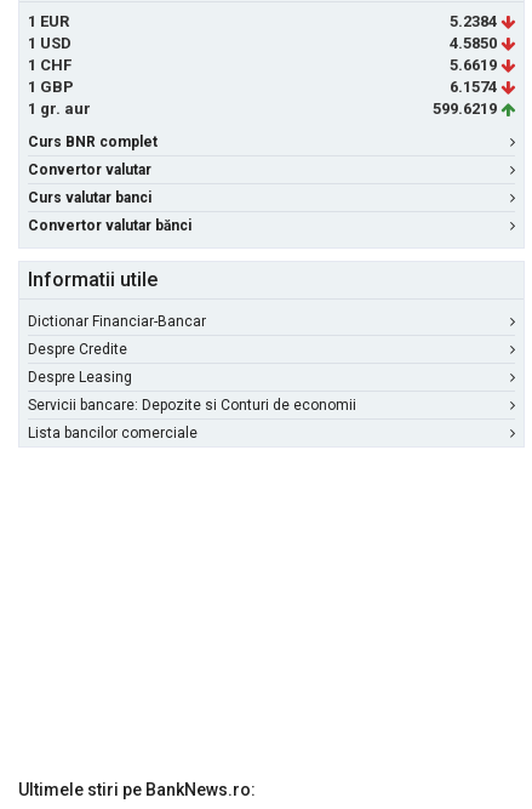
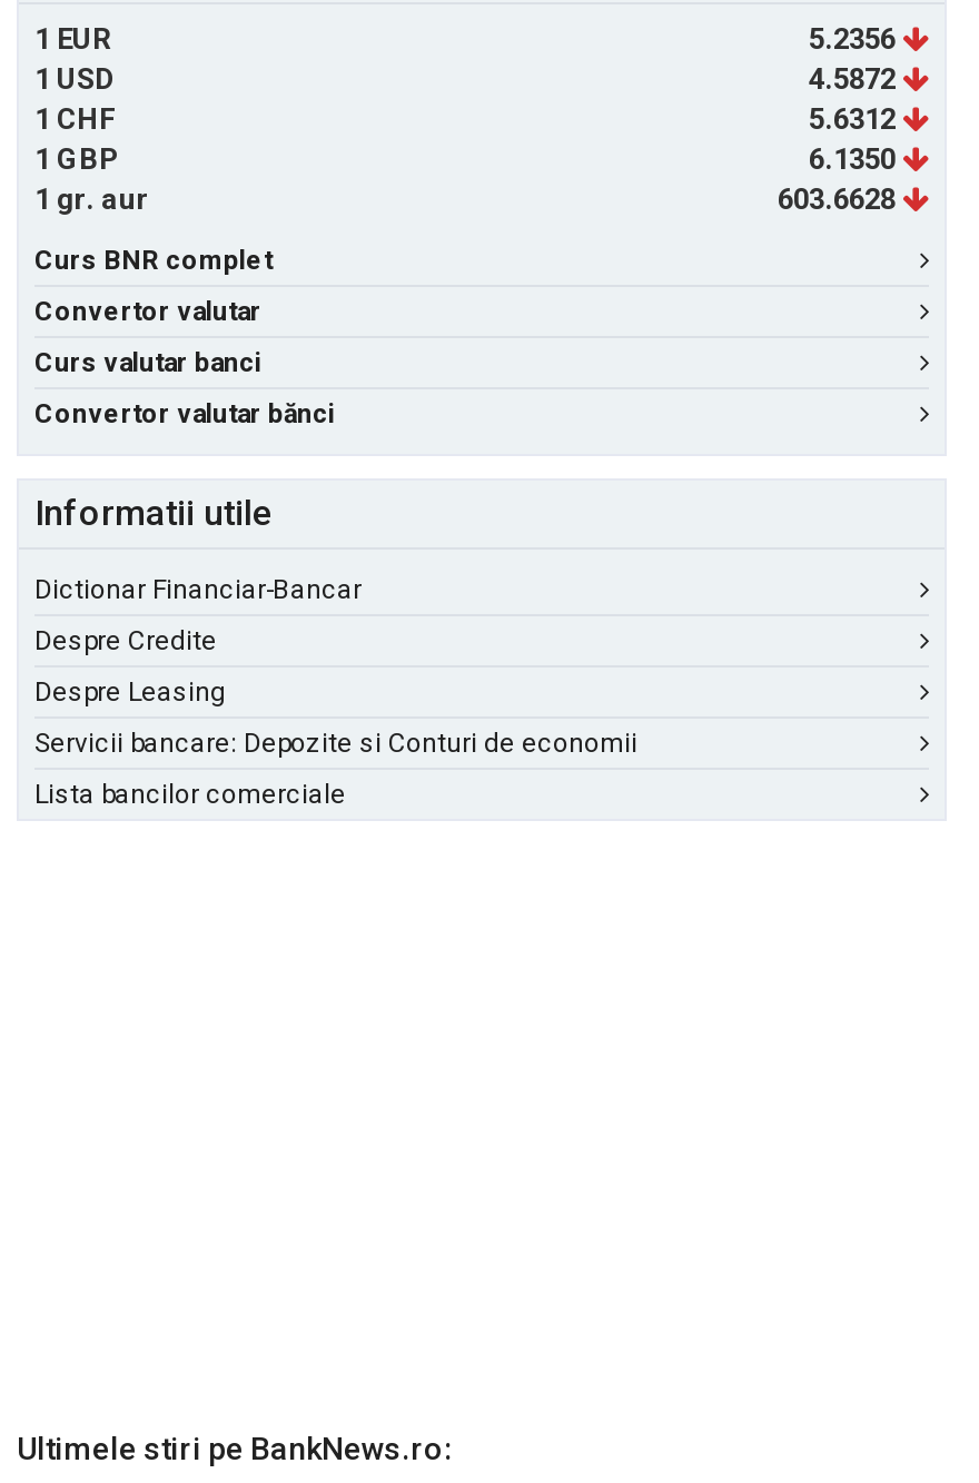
- 5.2384
+ 5.2356

- 4.5850
+ 4.5872

- 5.6619
+ 5.6312

- 6.1574
+ 6.1350

- 599.6219
+ 603.6628
